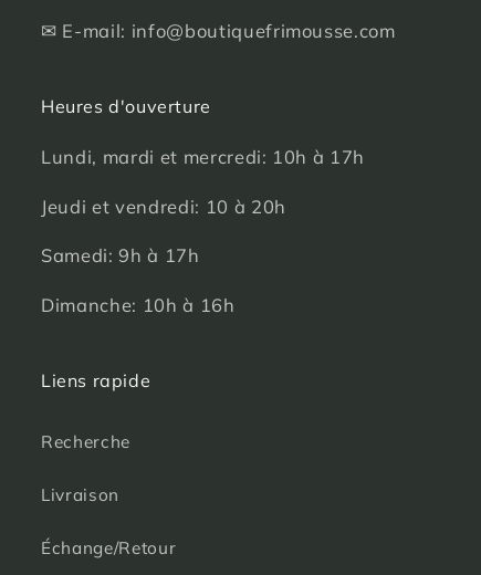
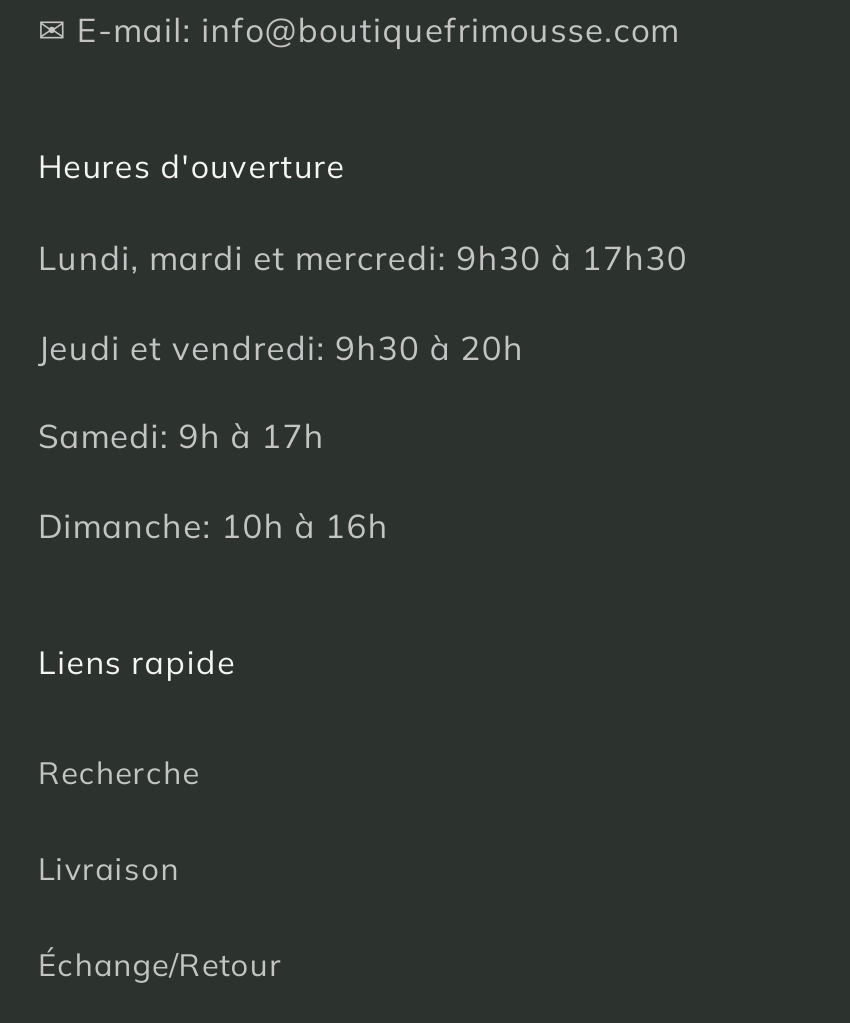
- Lundi, mardi et mercredi: 10h à 17h
+ Lundi, mardi et mercredi: 9h30 à 17h30

- Jeudi et vendredi: 10 à 20h
+ Jeudi et vendredi: 9h30 à 20h
